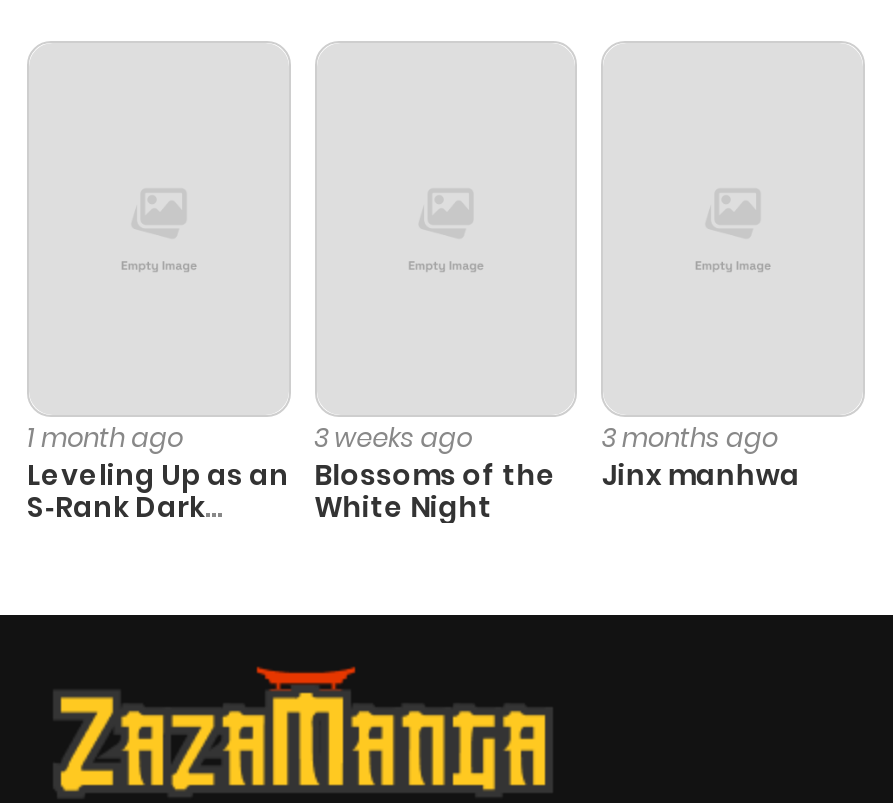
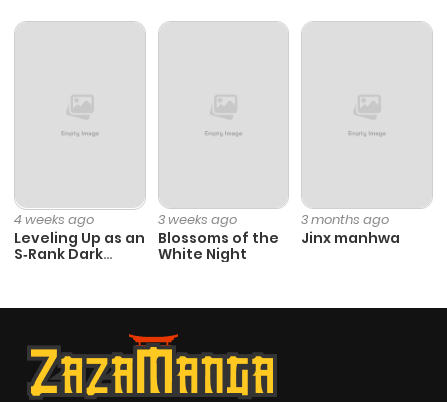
- 1 month ago
+ 4 weeks ago
